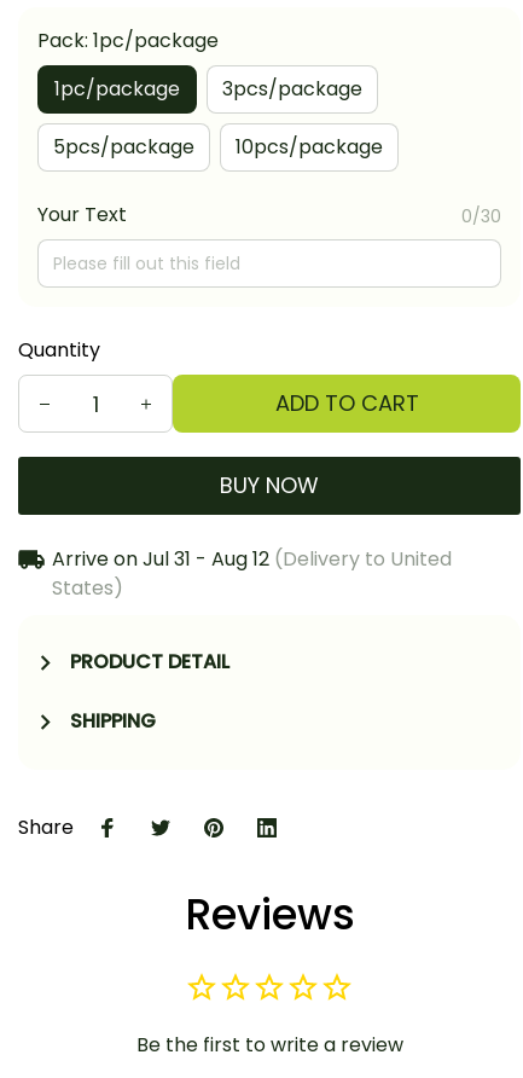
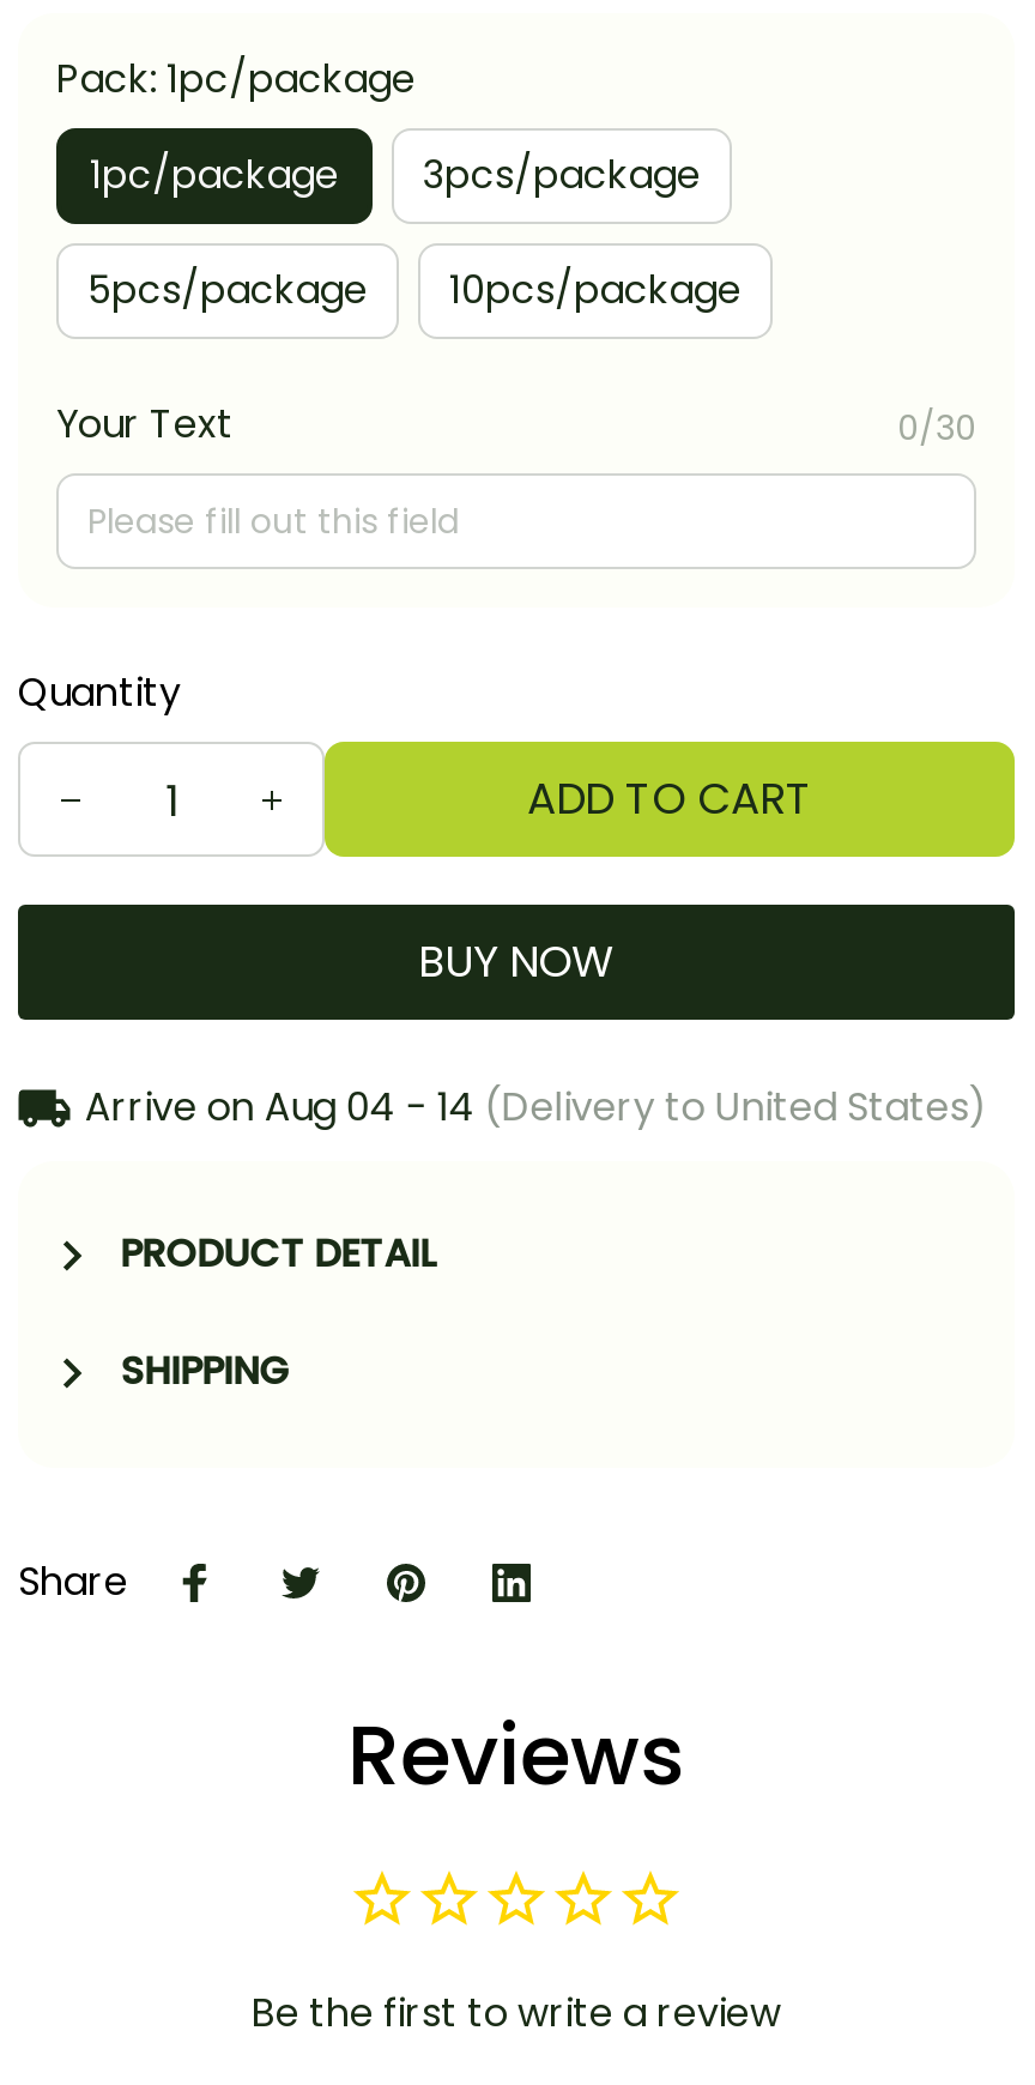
- Arrive on Jul 31 - Aug 12 (Delivery to United
- States)
+ Arrive on Aug 04 - 14 (Delivery to United States)
